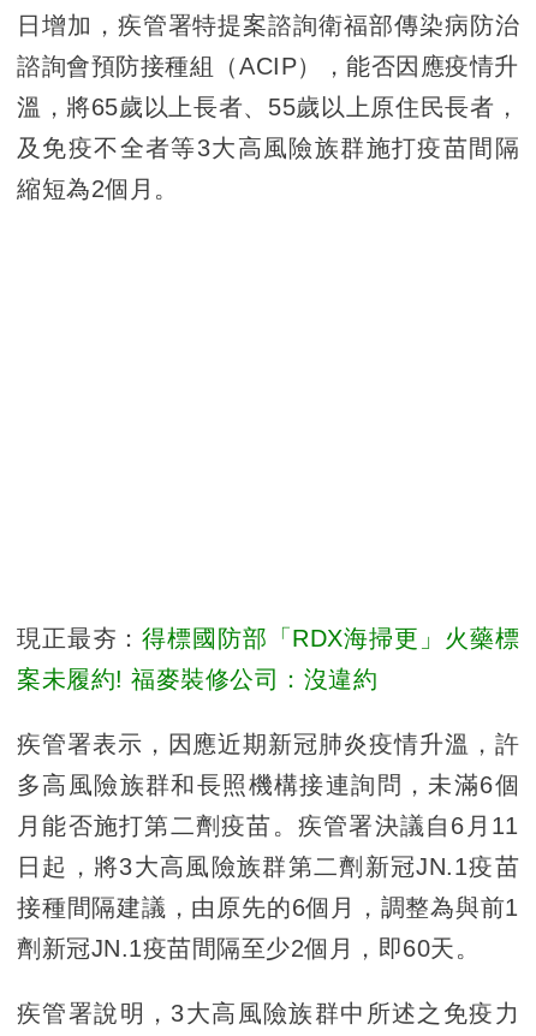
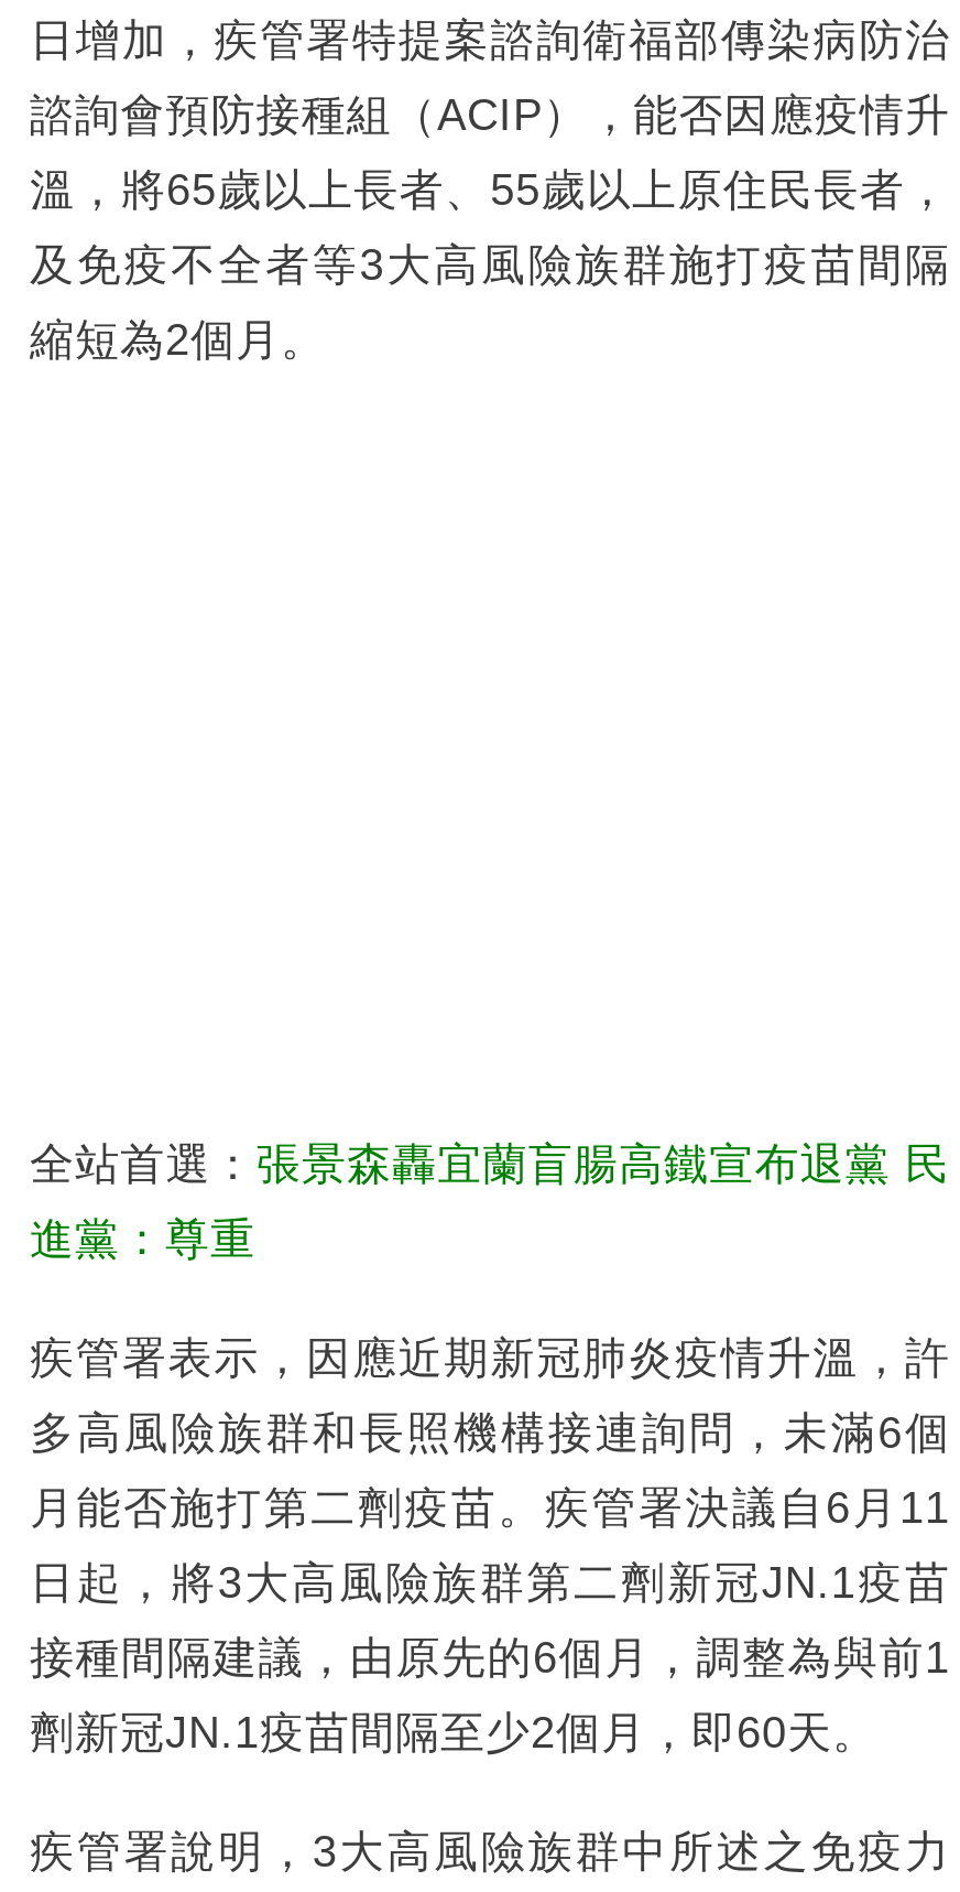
- 現正最夯：得標國防部「RDX海掃更」火藥標
+ 全站首選：張景森轟宜蘭盲腸高鐵宣布退黨 民

- 案未履約! 福麥裝修公司：沒違約
+ 進黨：尊重
